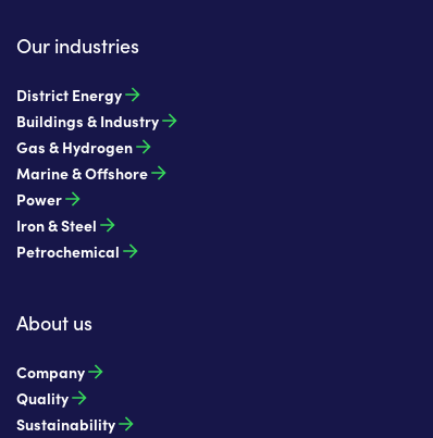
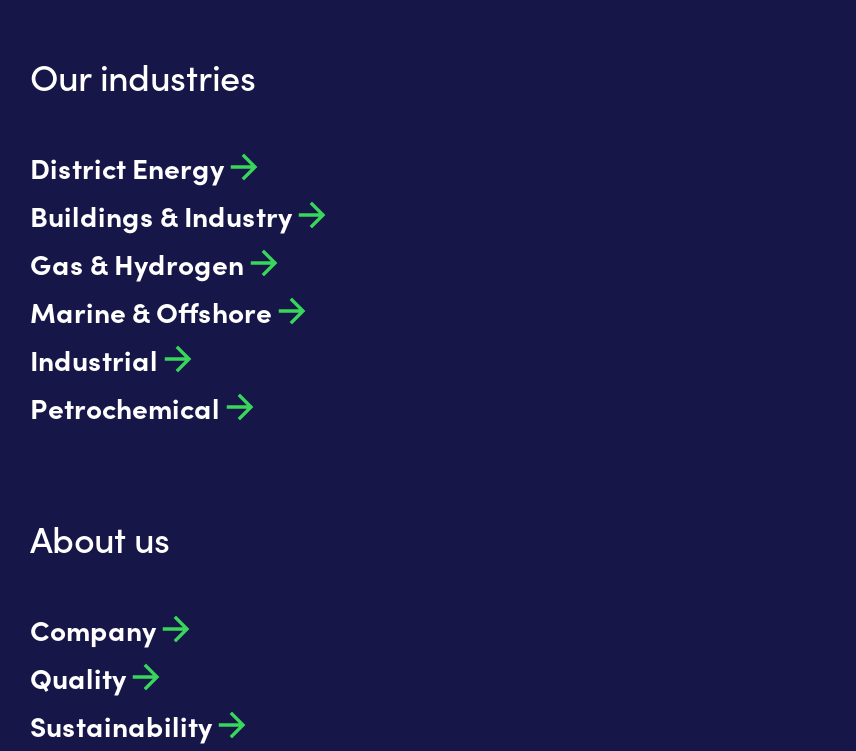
- Power
- Iron & Steel
+ Industrial
